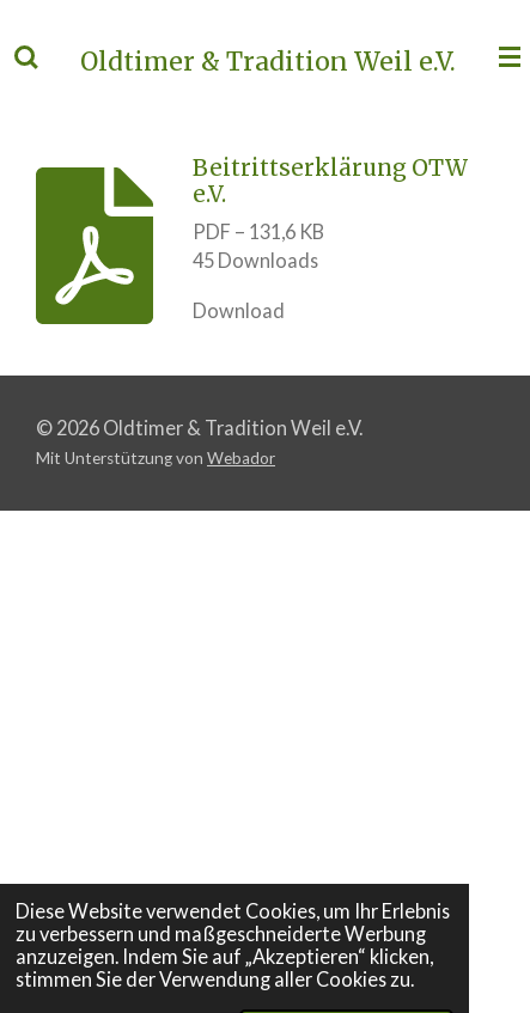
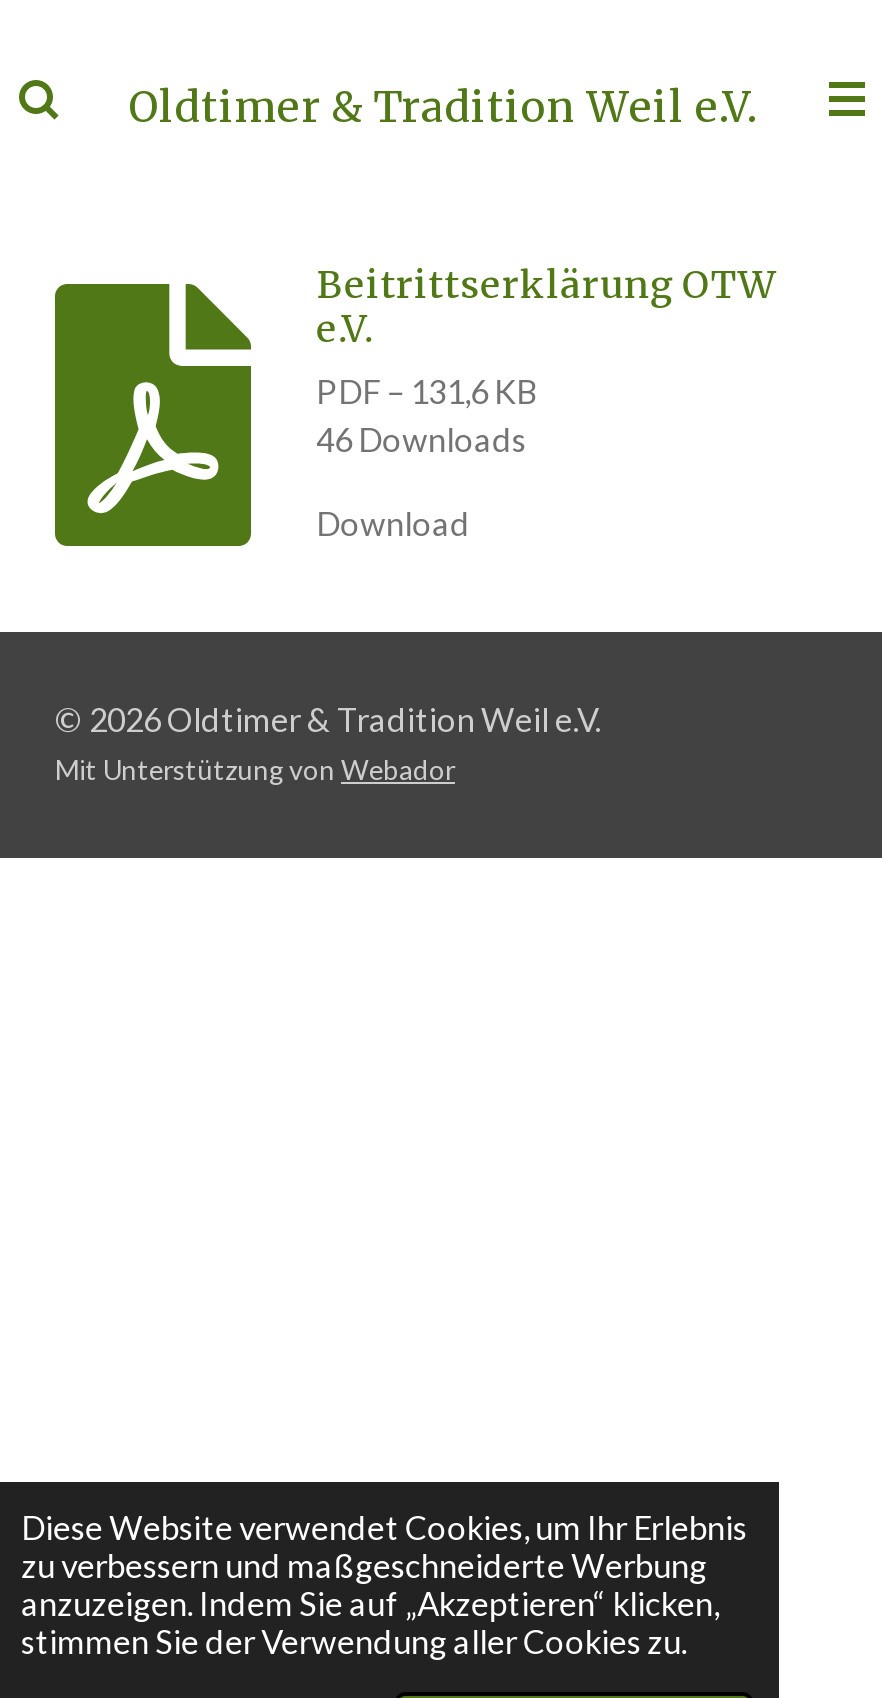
- 45 Downloads
+ 46 Downloads
